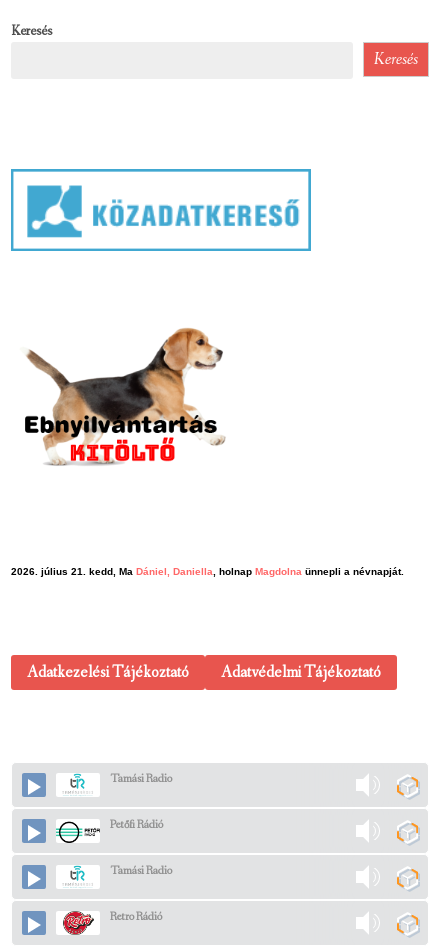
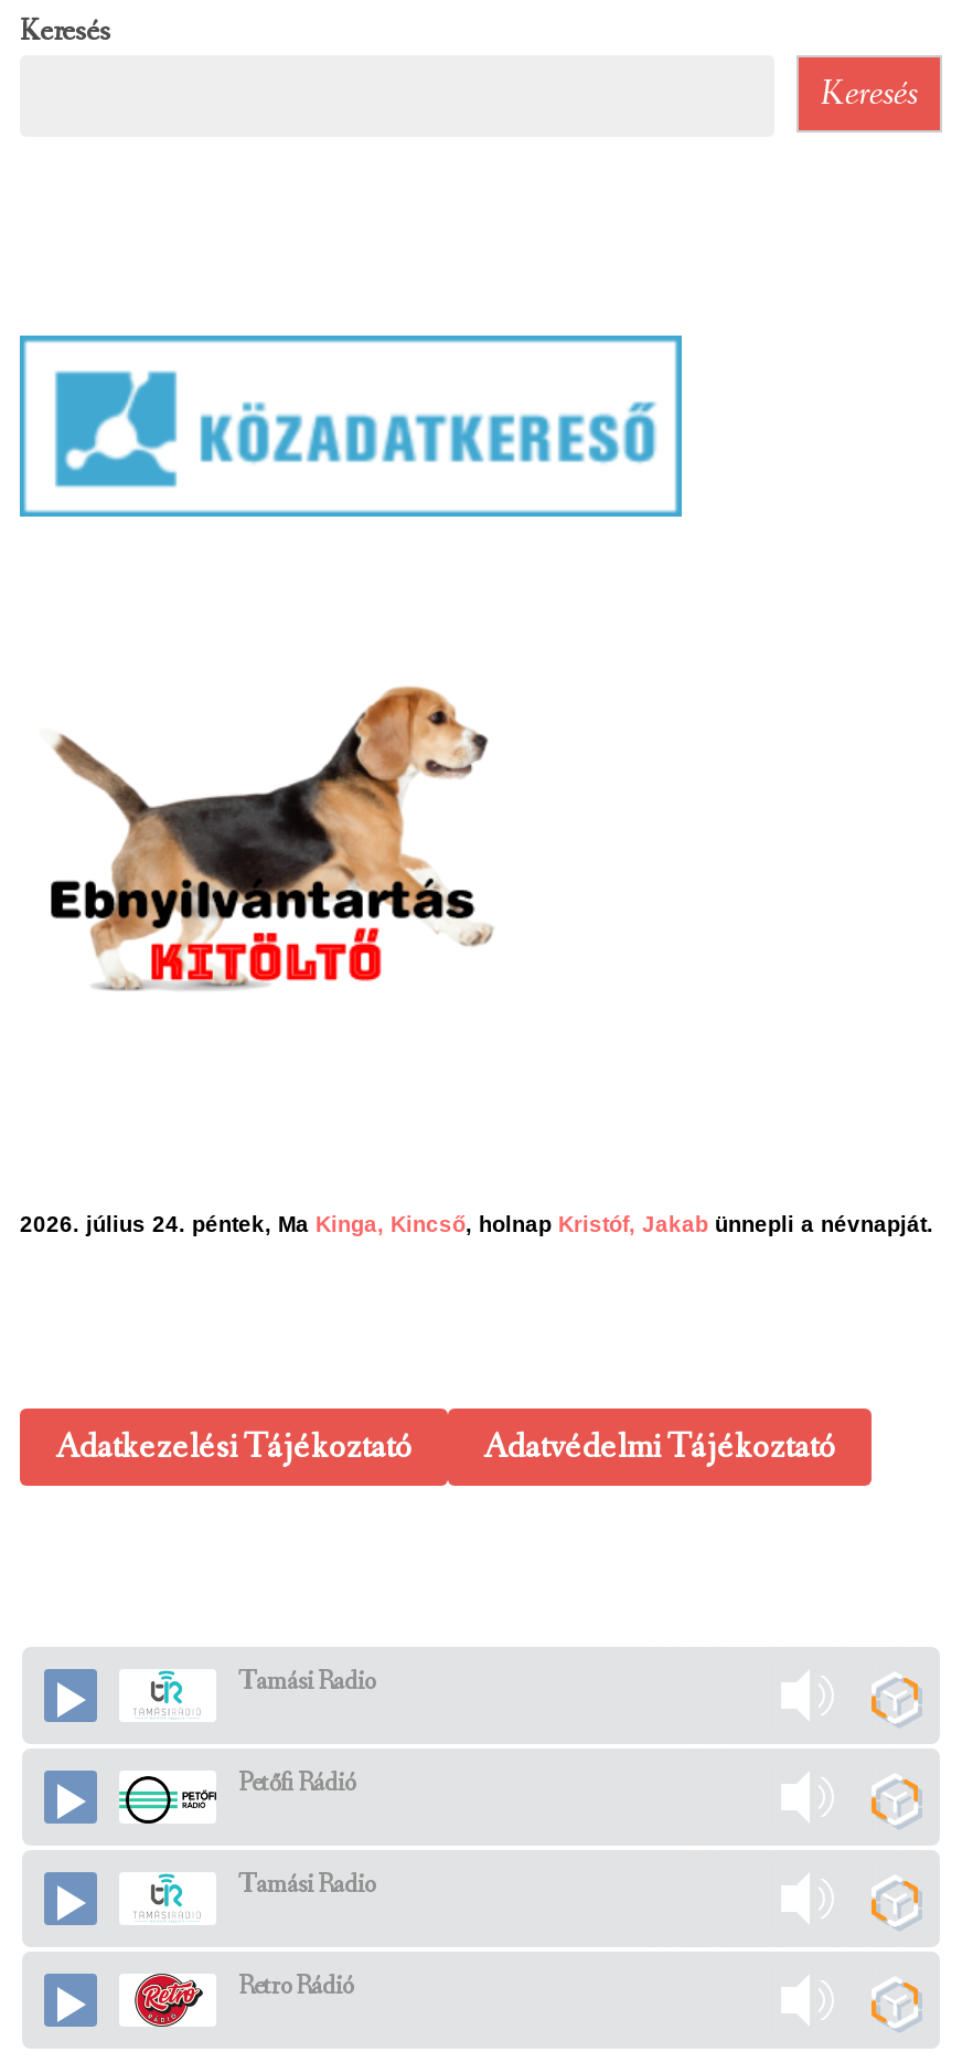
- 2026. július 21. kedd, Ma Dániel, Daniella, holnap Magdolna ünnepli a névnapját.
+ 2026. július 24. péntek, Ma Kinga, Kincső, holnap Kristóf, Jakab ünnepli a névnapját.
